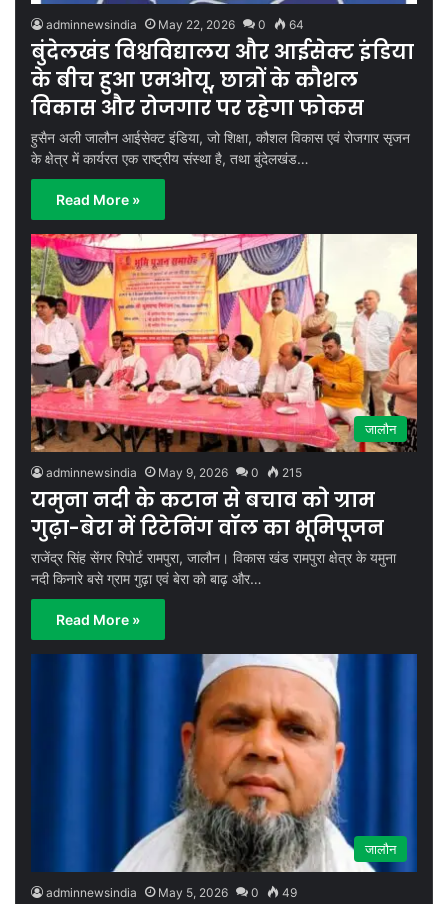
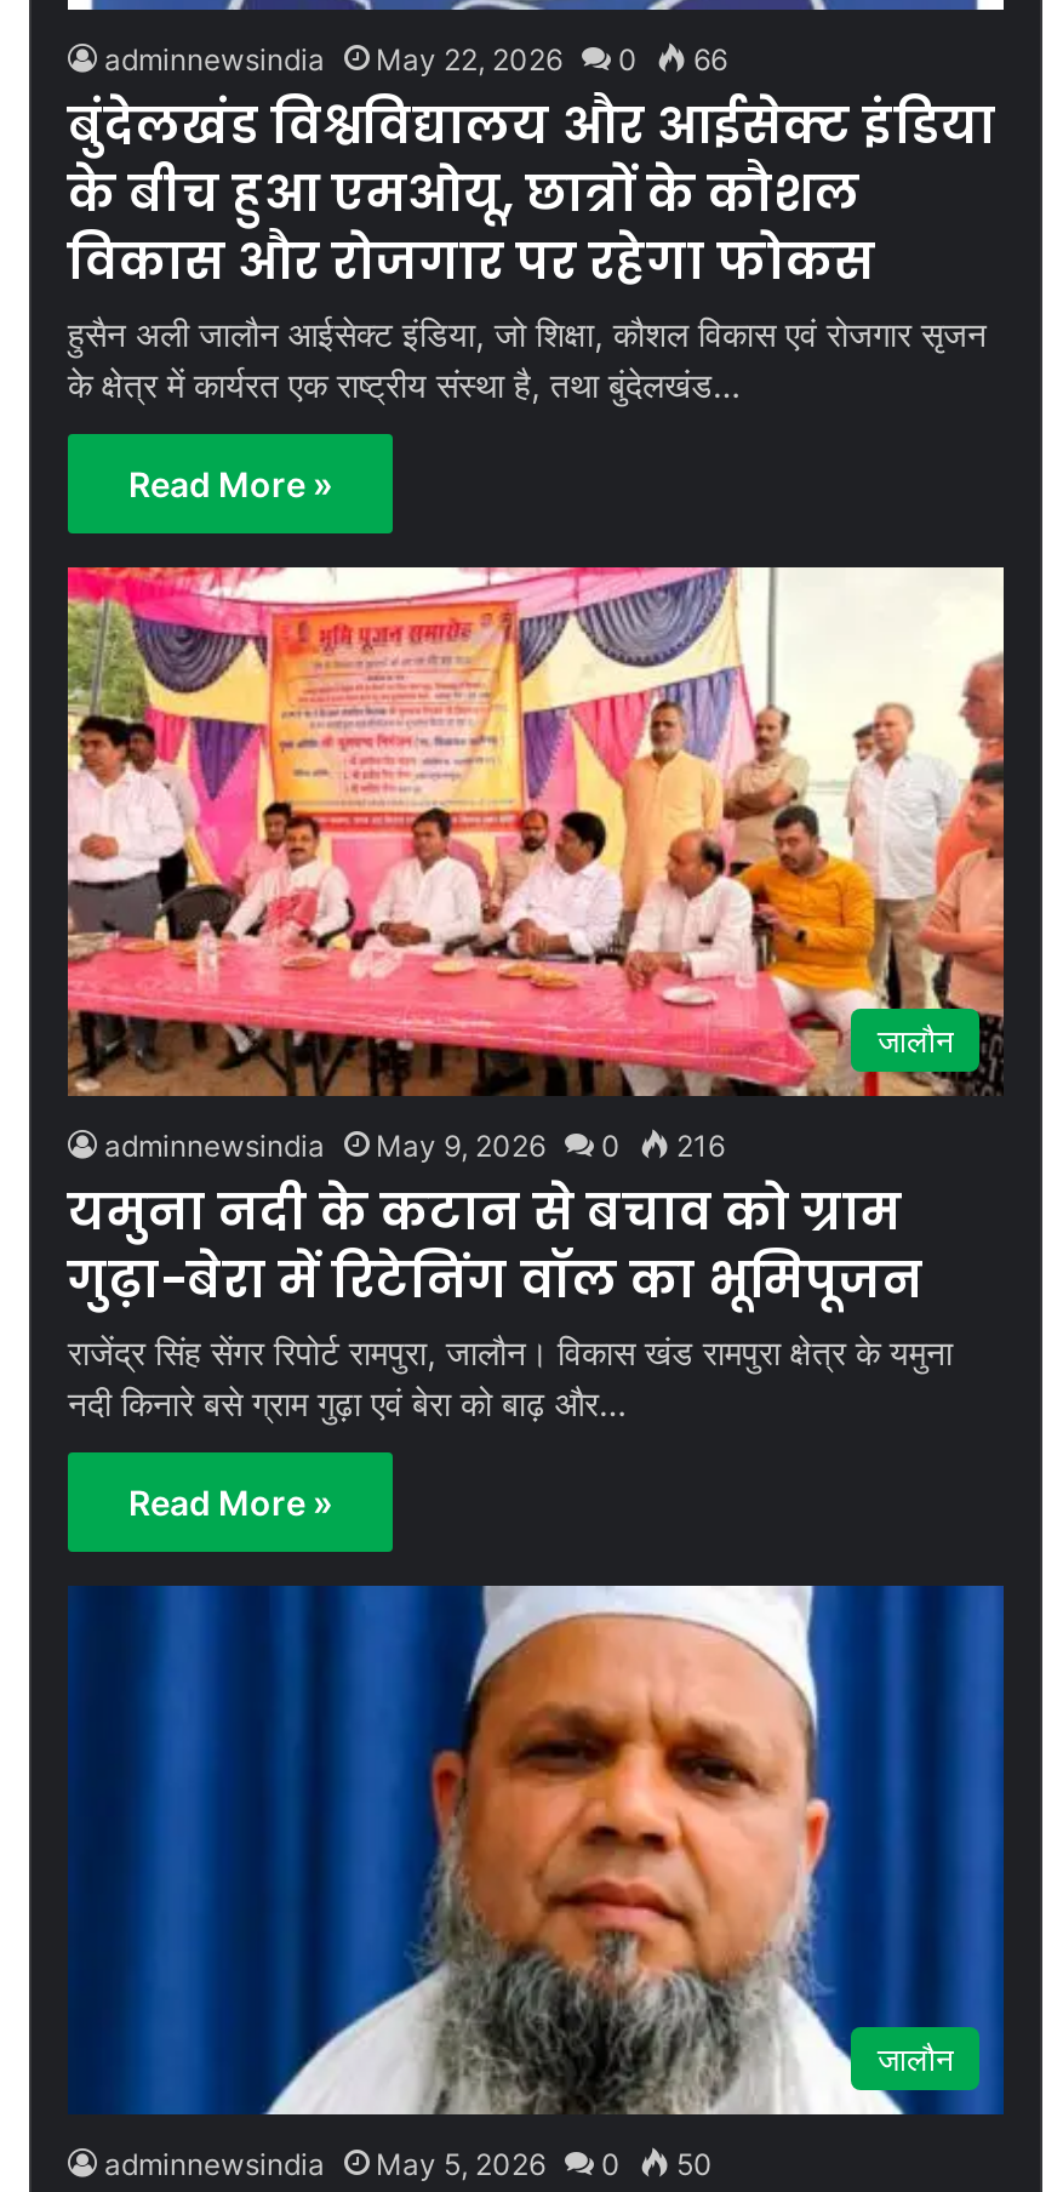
- adminnewsindia May 22, 2026 0 64
+ adminnewsindia May 22, 2026 0 66

- adminnewsindia May 9, 2026 0 215
+ adminnewsindia May 9, 2026 0 216

- adminnewsindia May 5, 2026 0 49
+ adminnewsindia May 5, 2026 0 50
